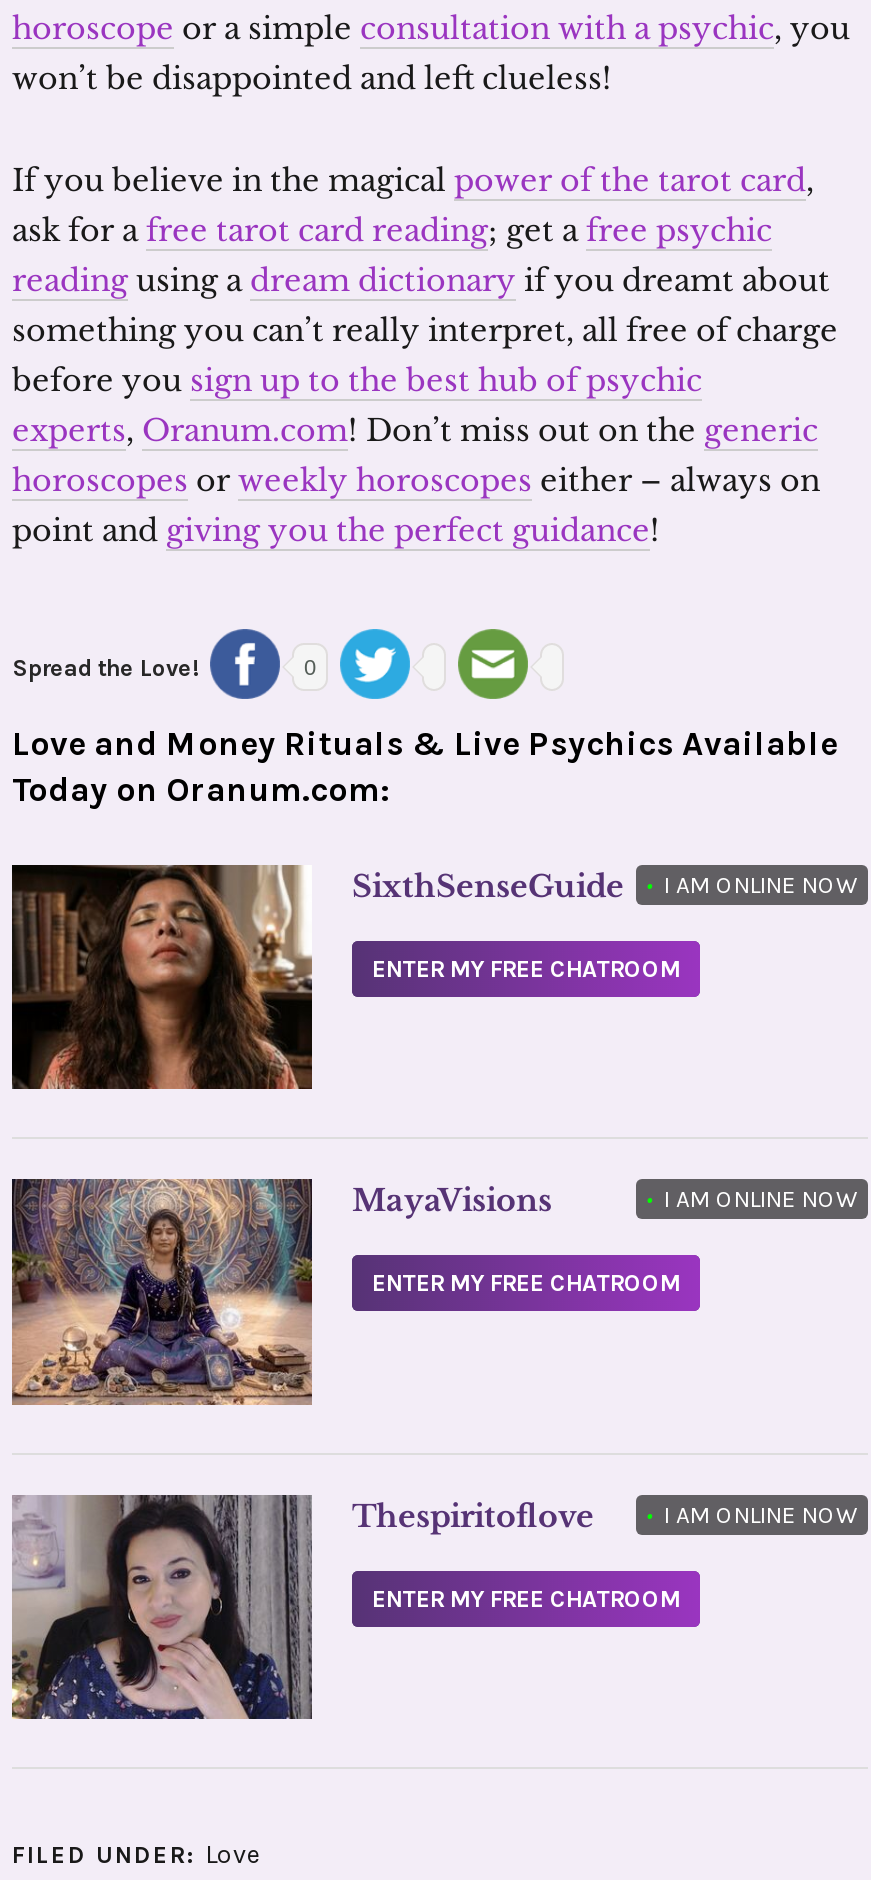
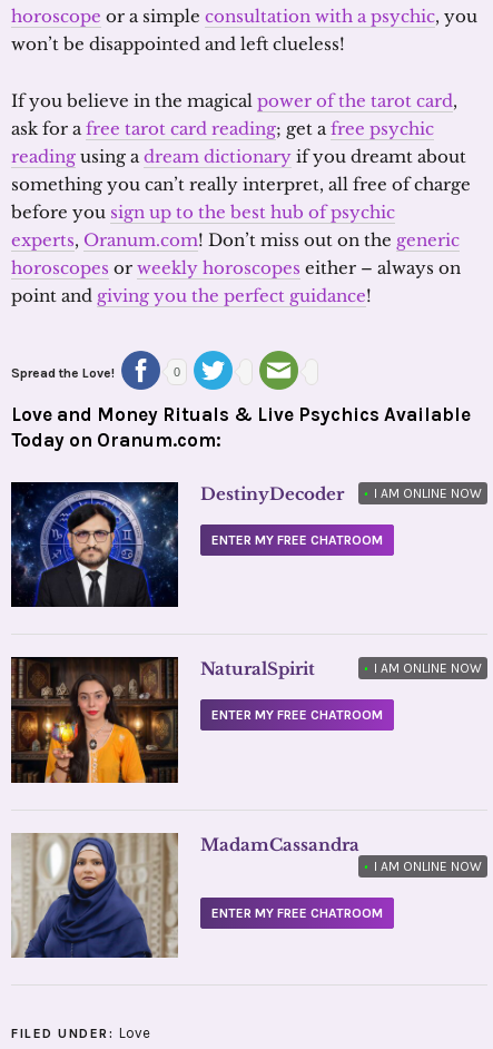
- [image]
- SixthSenseGuide
+ [image]
+ DestinyDecoder

- [image]
- MayaVisions
+ [image]
+ NaturalSpirit

- [image]
- Thespiritoflove
+ [image]
+ MadamCassandra

moved down: • I AM ONLINE NOW | ENTER MY FREE CHATROOM
